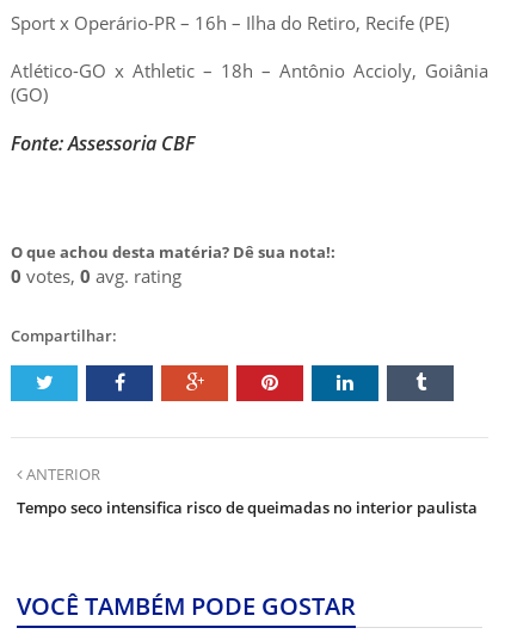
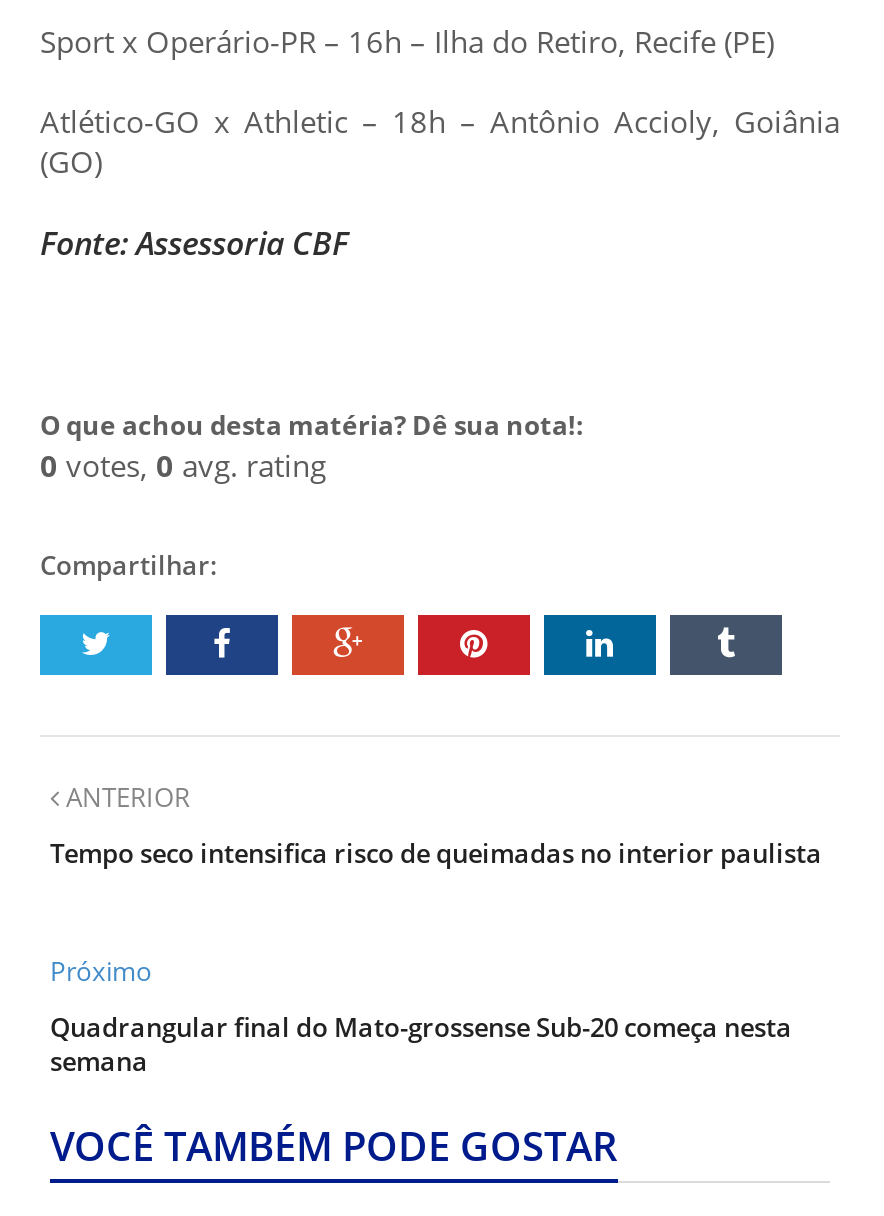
+ Próximo
+ Quadrangular final do Mato-grossense Sub-20 começa nesta
+ semana
